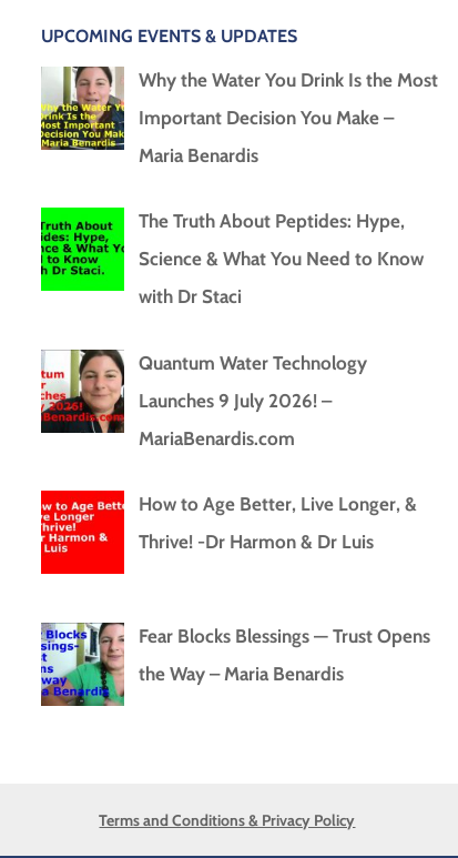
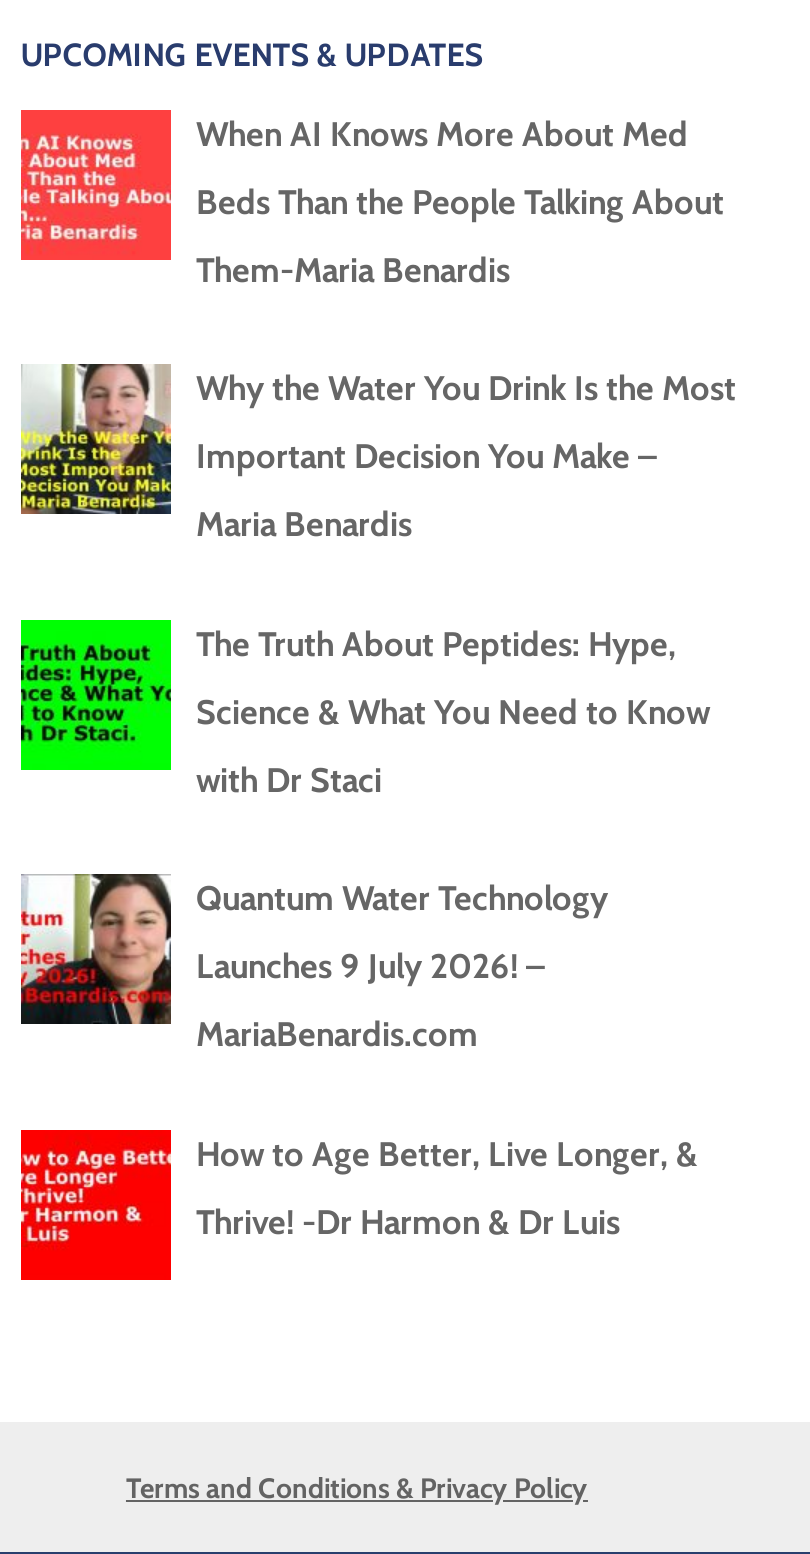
+ [image]
+ When AI Knows More About Med
+ Beds Than the People Talking About
+ Them-Maria Benardis

moved down: [image] | Why the Water You Drink Is the Most | Important Decision You Make – | ... | How to Age Better, Live Longer, & | Thrive! -Dr Harmon & Dr Luis

- [image]
- Fear Blocks Blessings — Trust Opens
- the Way – Maria Benardis
